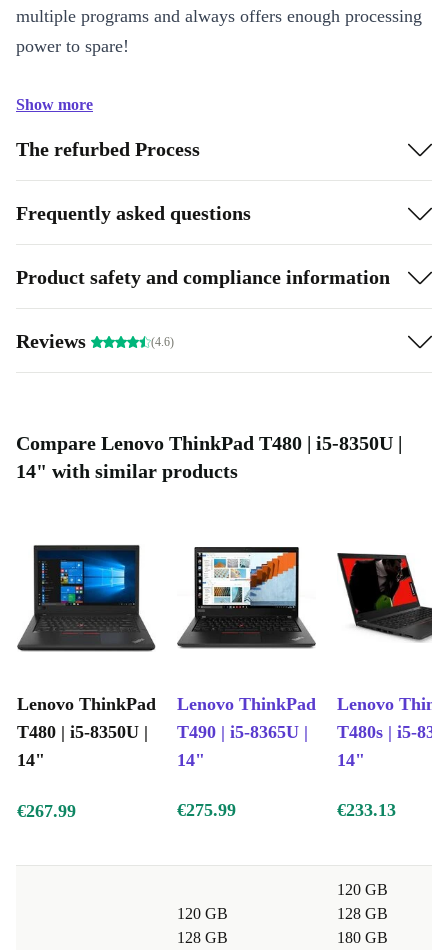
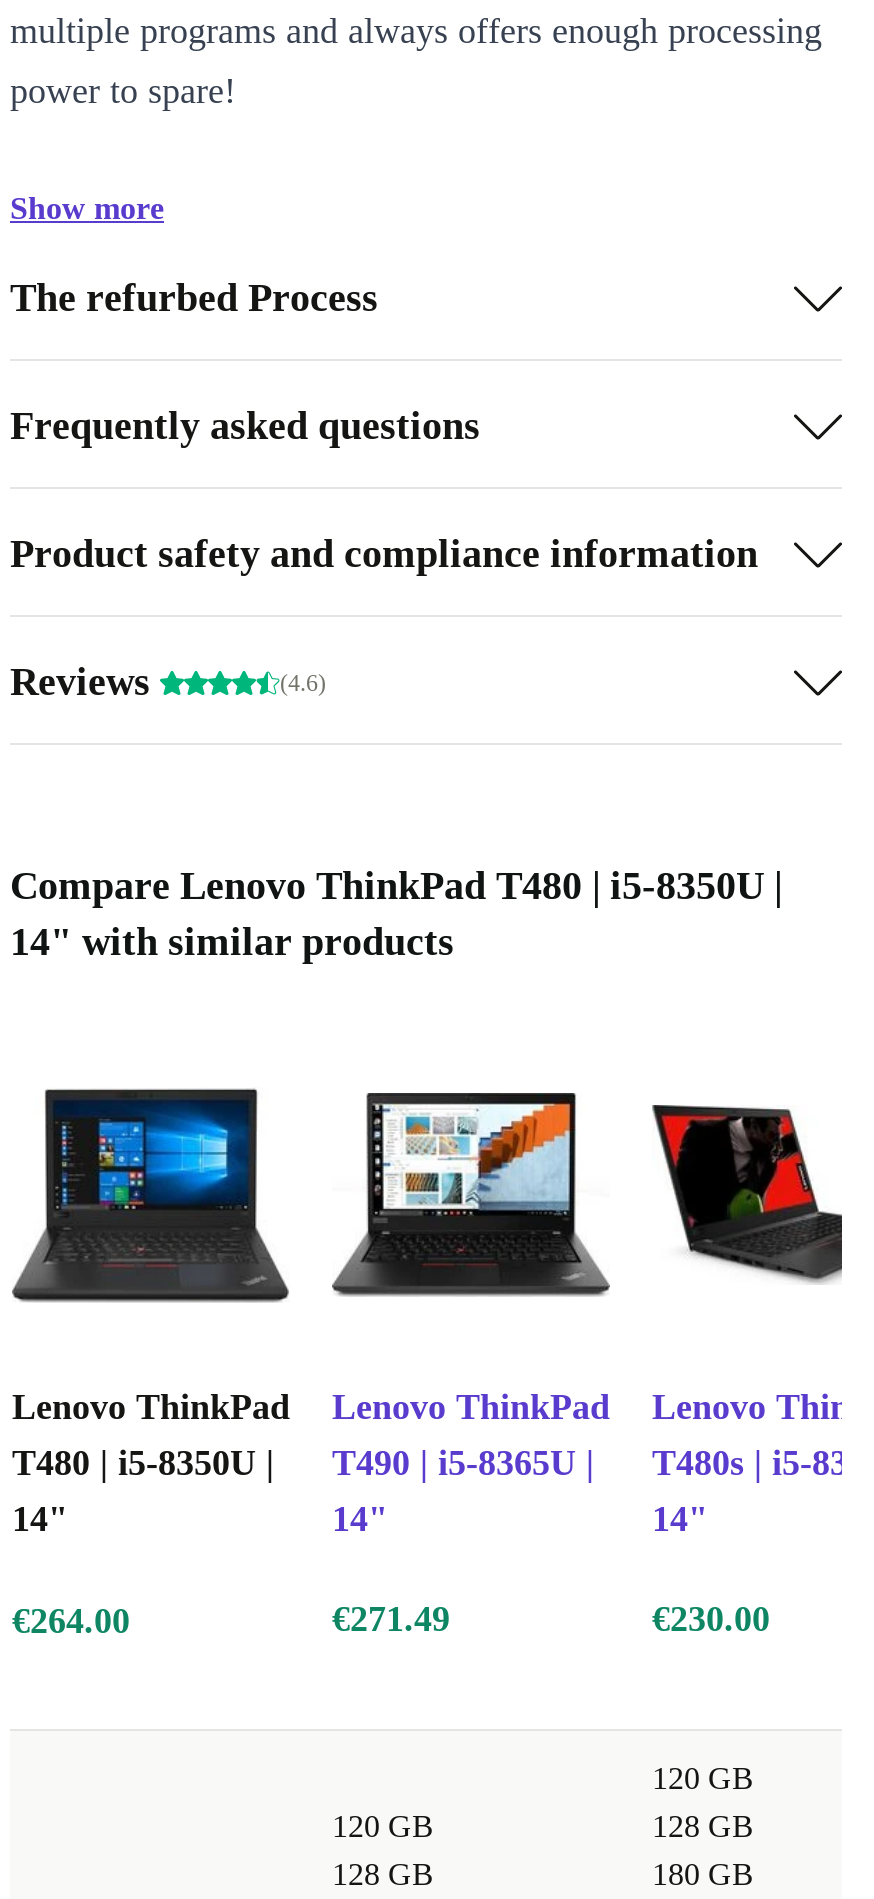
- €267.99
+ €264.00

- €275.99
+ €271.49

- €233.13
+ €230.00
